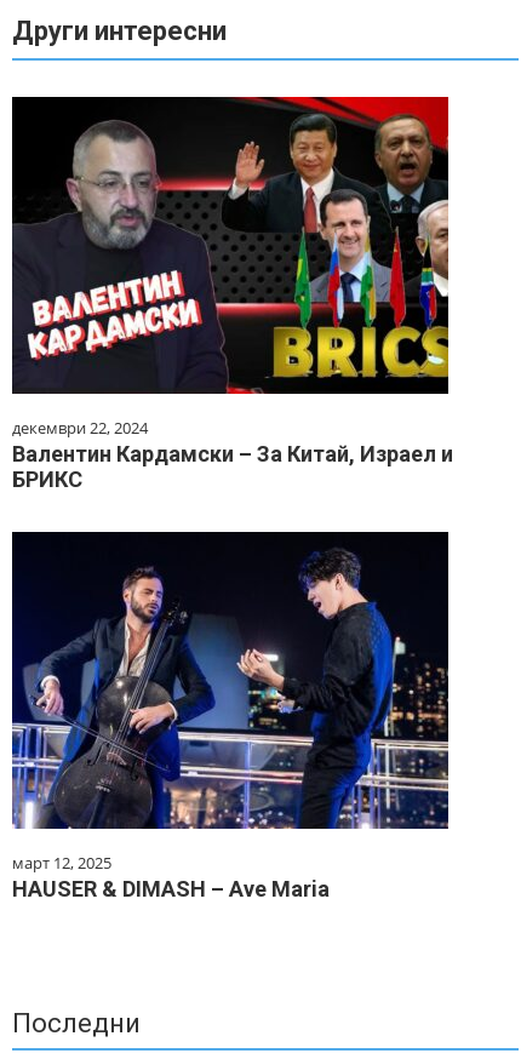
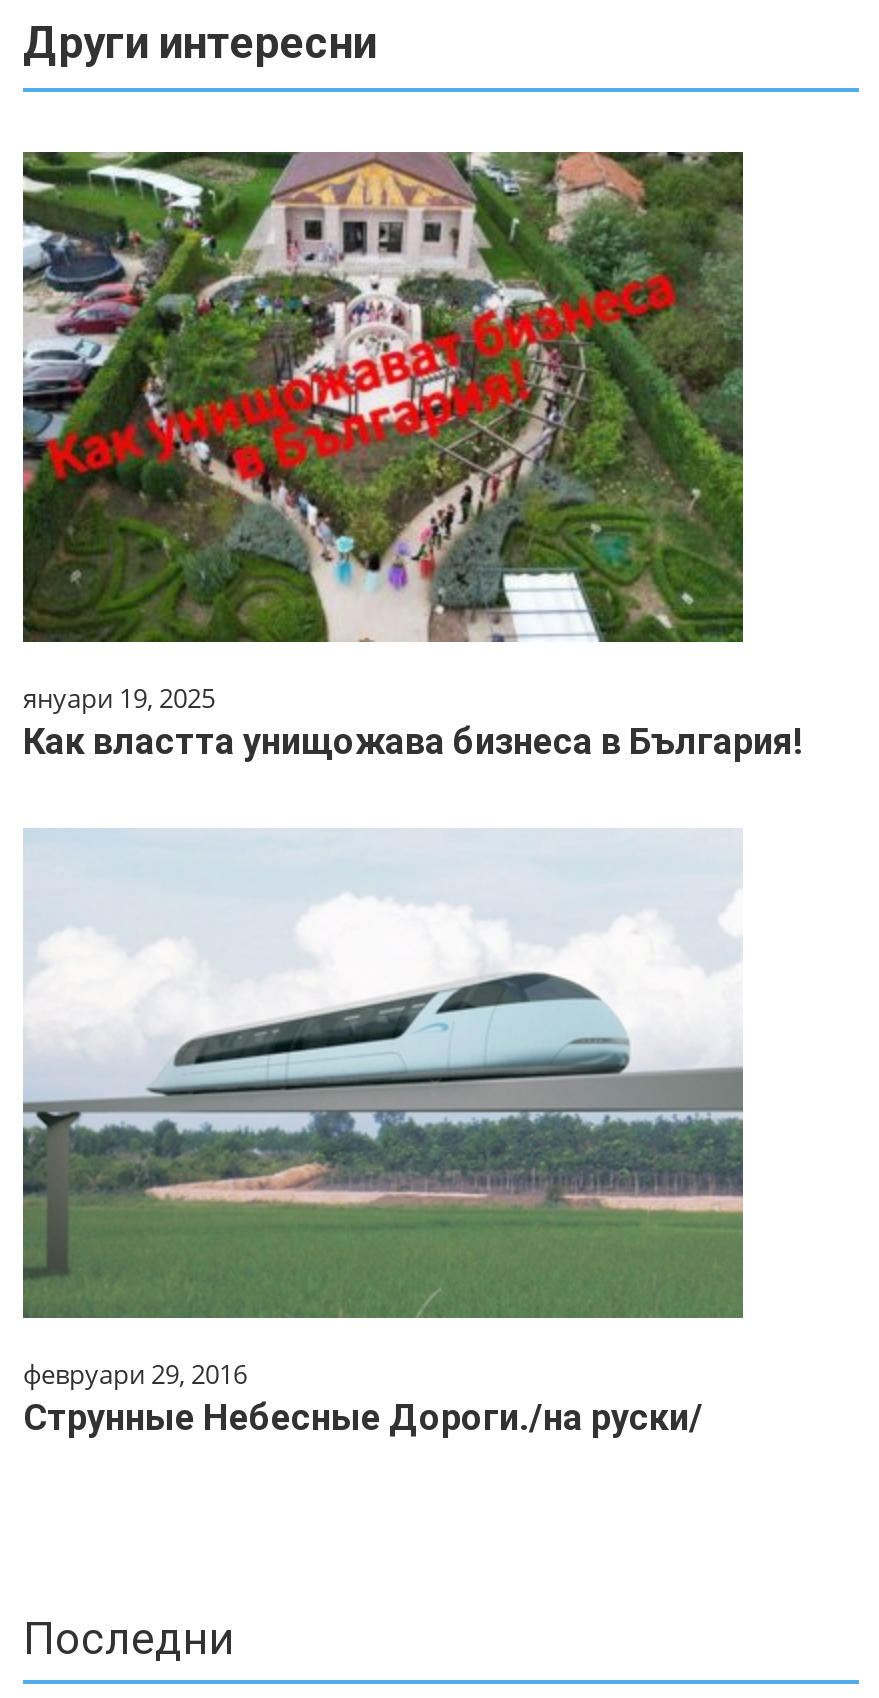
- [image]
- декември 22, 2024
- Валентин Кардамски – За Китай, Израел и
- БРИКС
+ [image]
+ януари 19, 2025
+ Как властта унищожава бизнеса в България!

- [image]
- март 12, 2025
- HAUSER & DIMASH – Ave Maria
+ [image]
+ февруари 29, 2016
+ Струнные Небесные Дороги./на руски/
